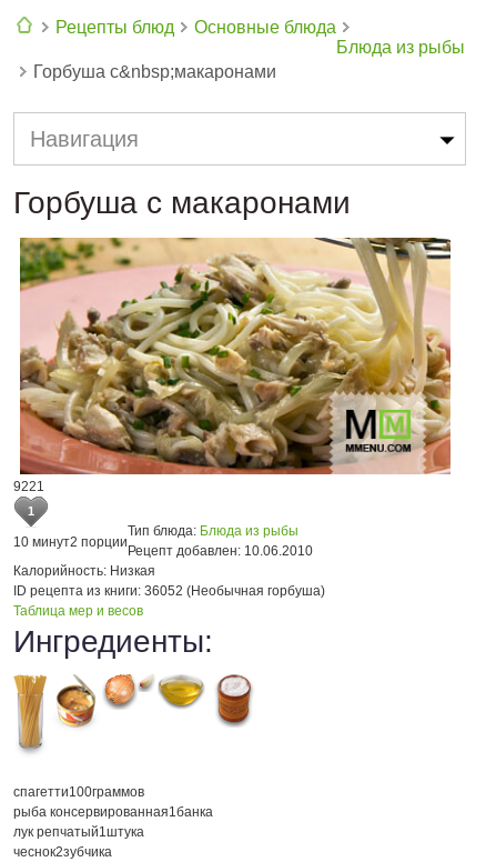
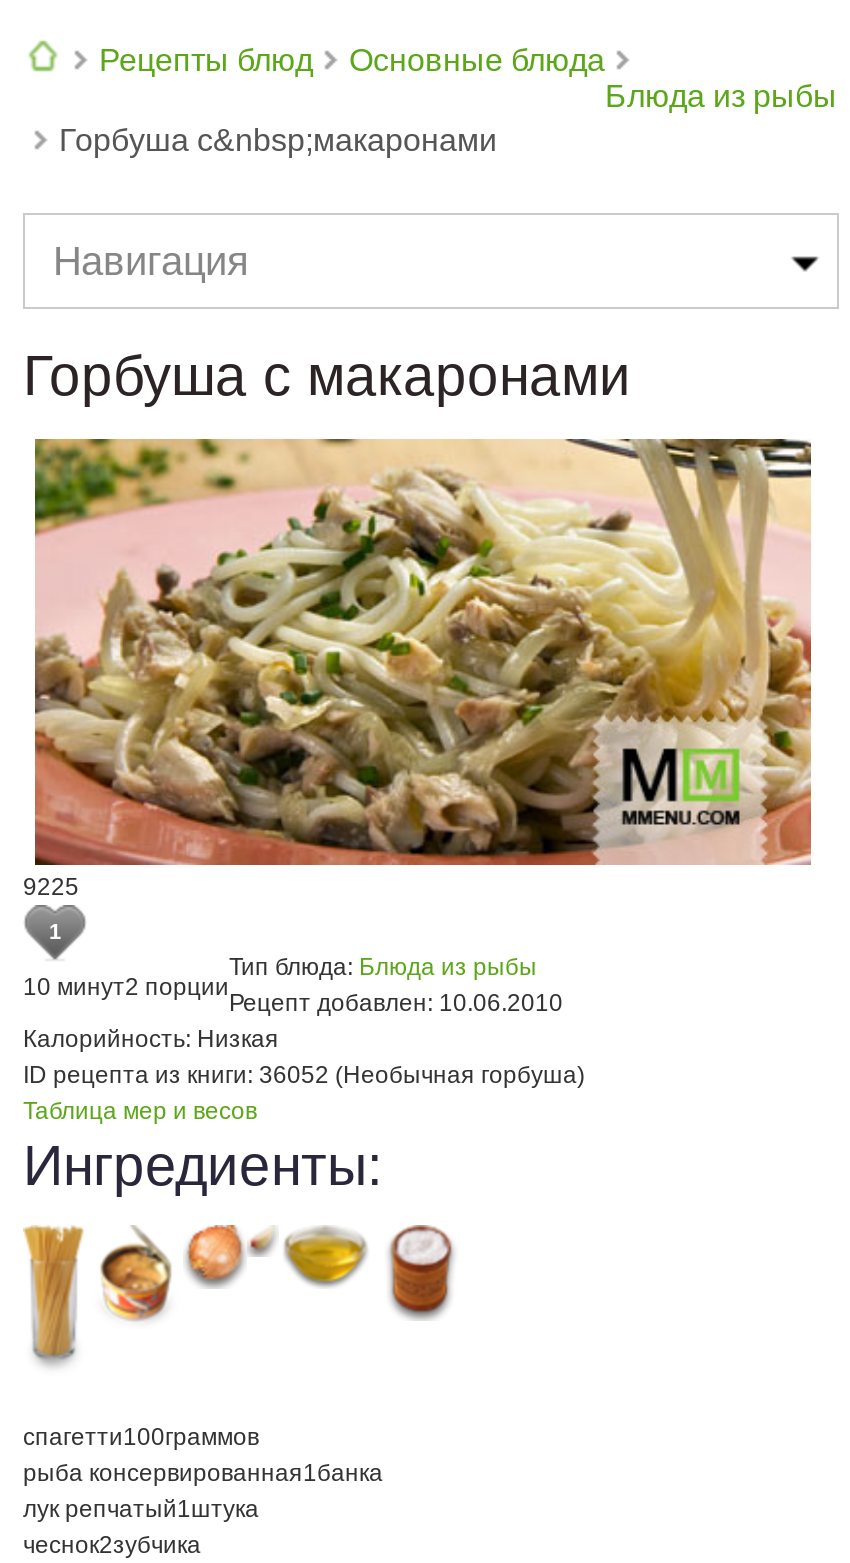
- 9221
+ 9225
